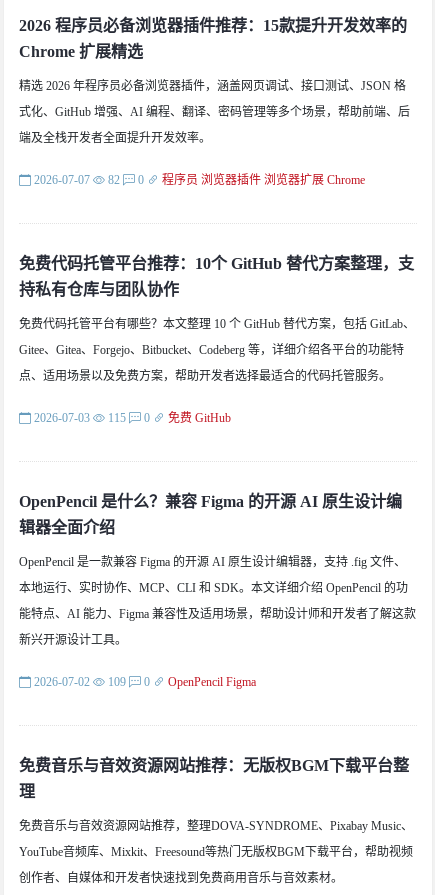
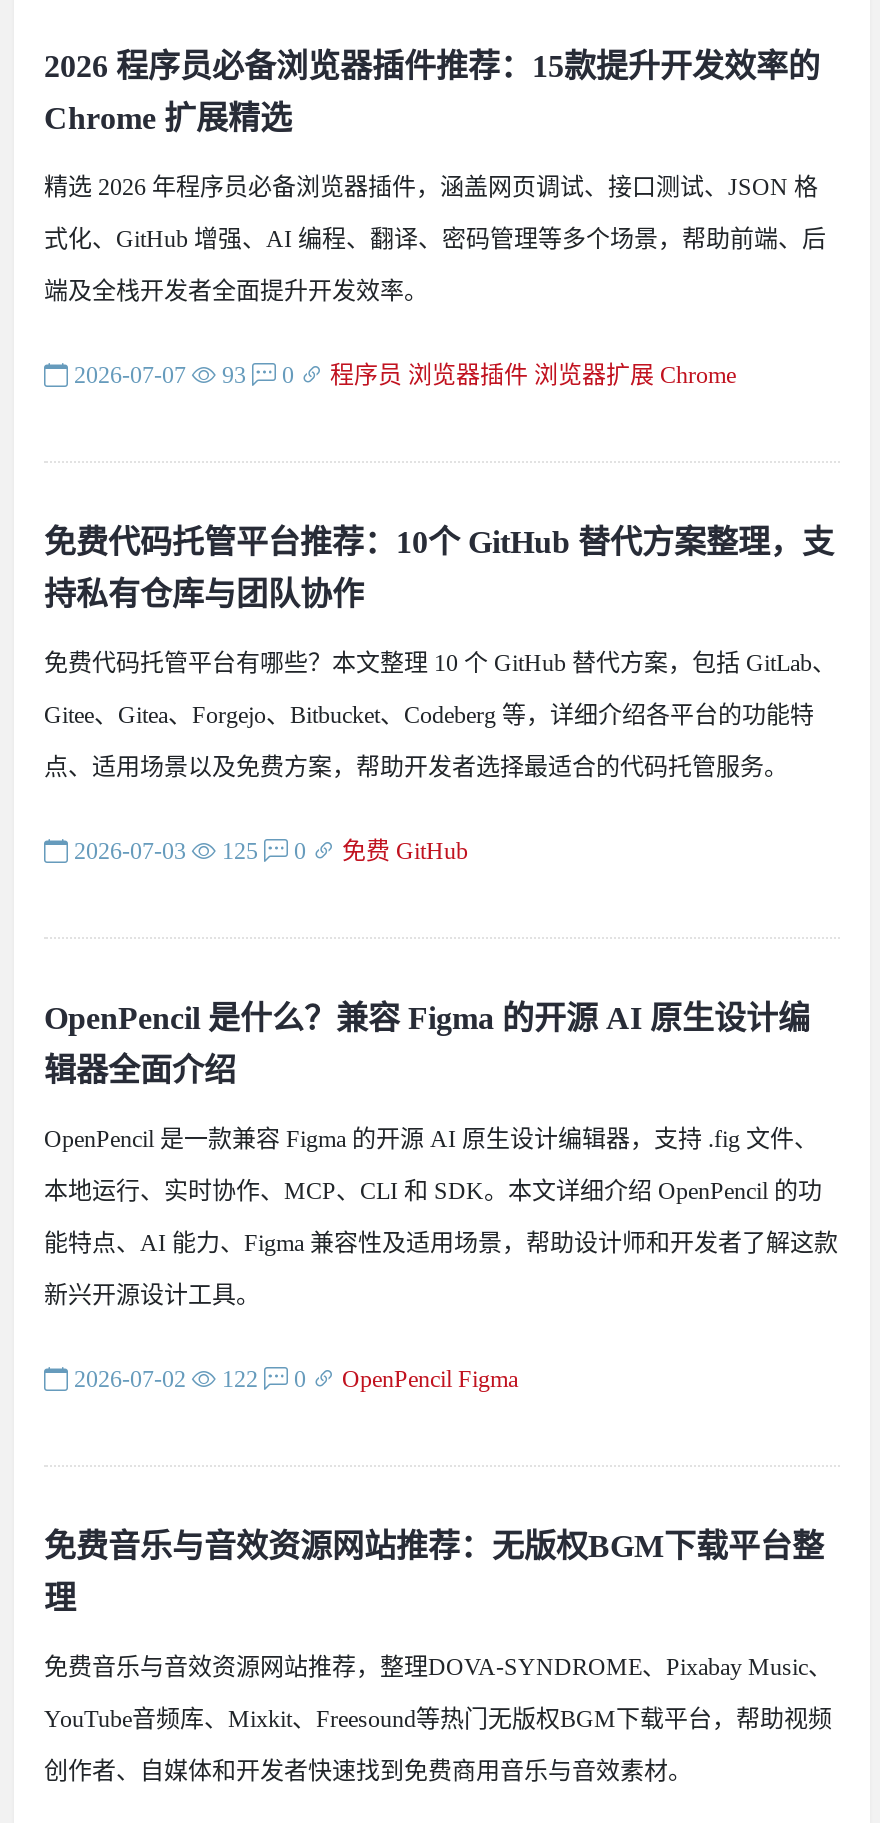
- 82
+ 93

- 115
+ 125

- 109
+ 122
